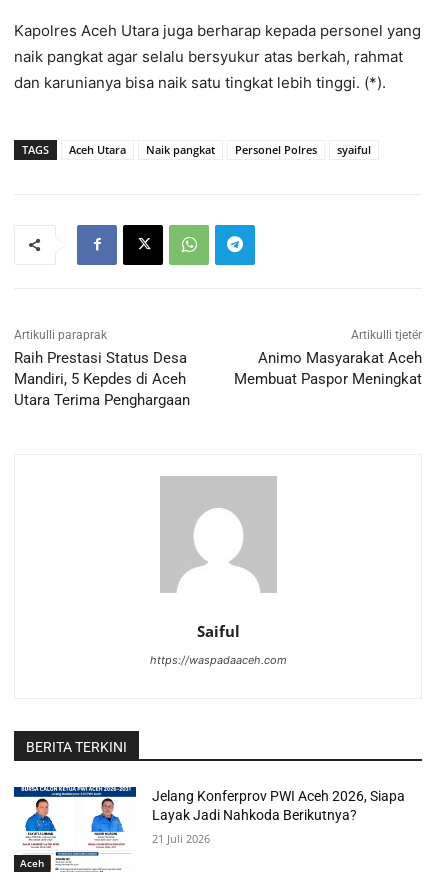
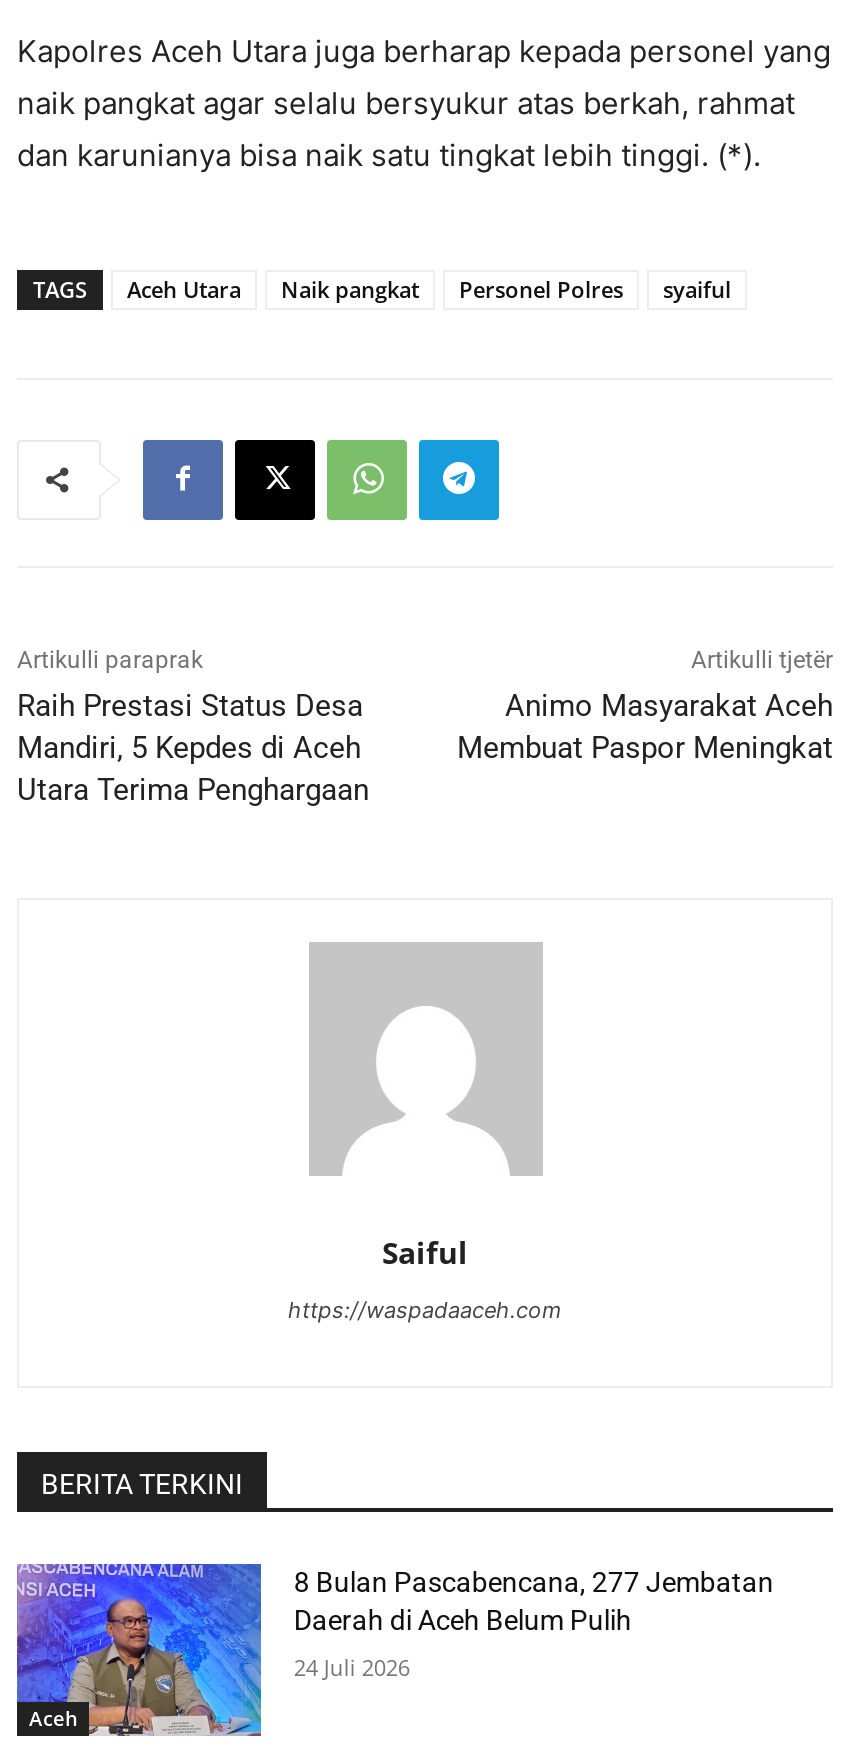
- [image]
- Jelang Konferprov PWI Aceh 2026, Siapa
- Layak Jadi Nahkoda Berikutnya?
+ [image]
+ 8 Bulan Pascabencana, 277 Jembatan
+ Daerah di Aceh Belum Pulih

- 21 Juli 2026
+ 24 Juli 2026
